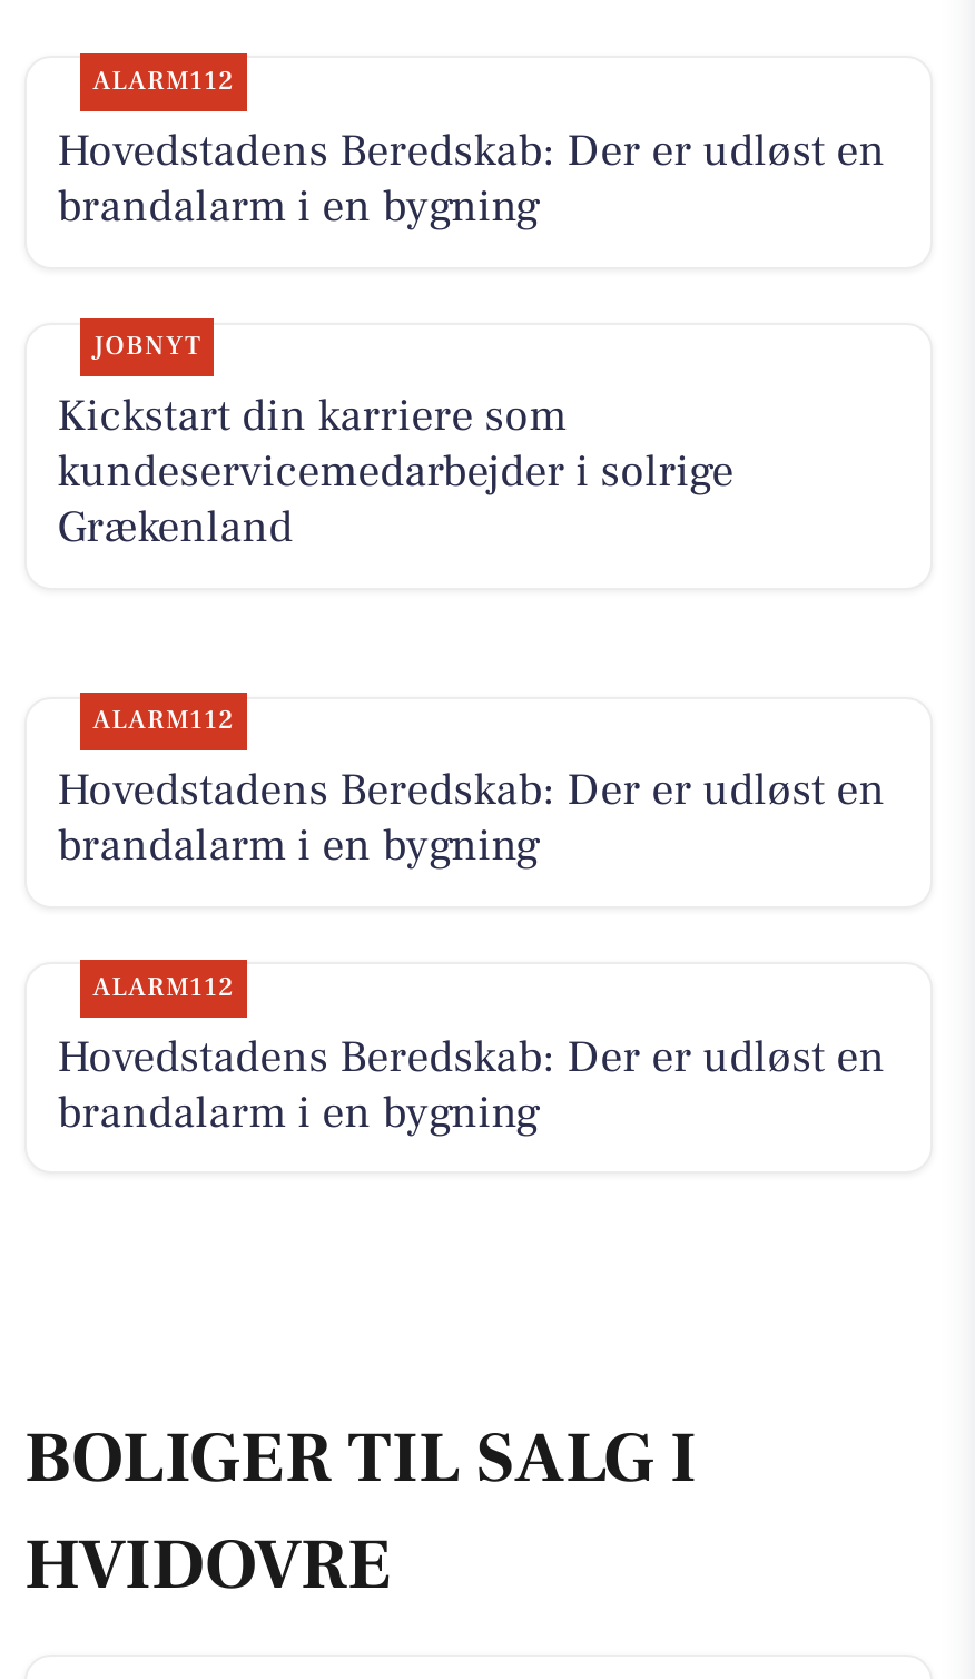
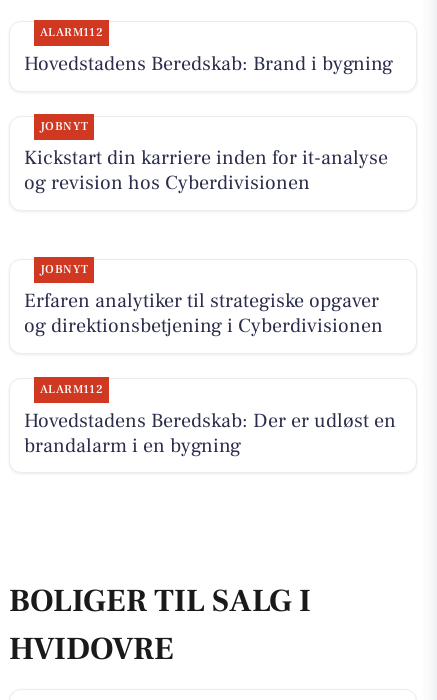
- Hovedstadens Beredskab: Der er udløst en
- brandalarm i en bygning
+ Hovedstadens Beredskab: Brand i bygning

- Kickstart din karriere som
- kundeservicemedarbejder i solrige
- Grækenland
+ Kickstart din karriere inden for it-analyse
+ og revision hos Cyberdivisionen

- ALARM112
- Hovedstadens Beredskab: Der er udløst en
- brandalarm i en bygning
+ JOBNYT
+ Erfaren analytiker til strategiske opgaver
+ og direktionsbetjening i Cyberdivisionen
